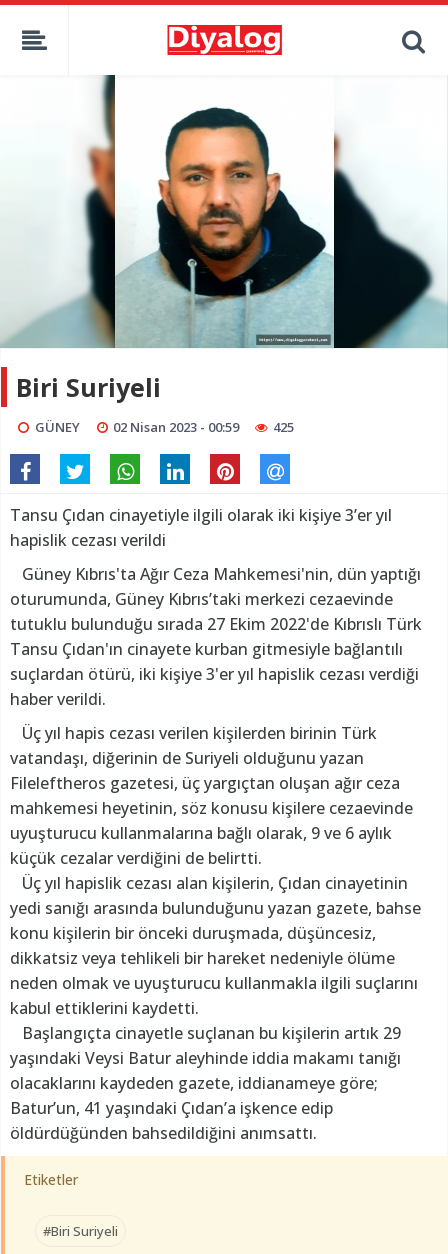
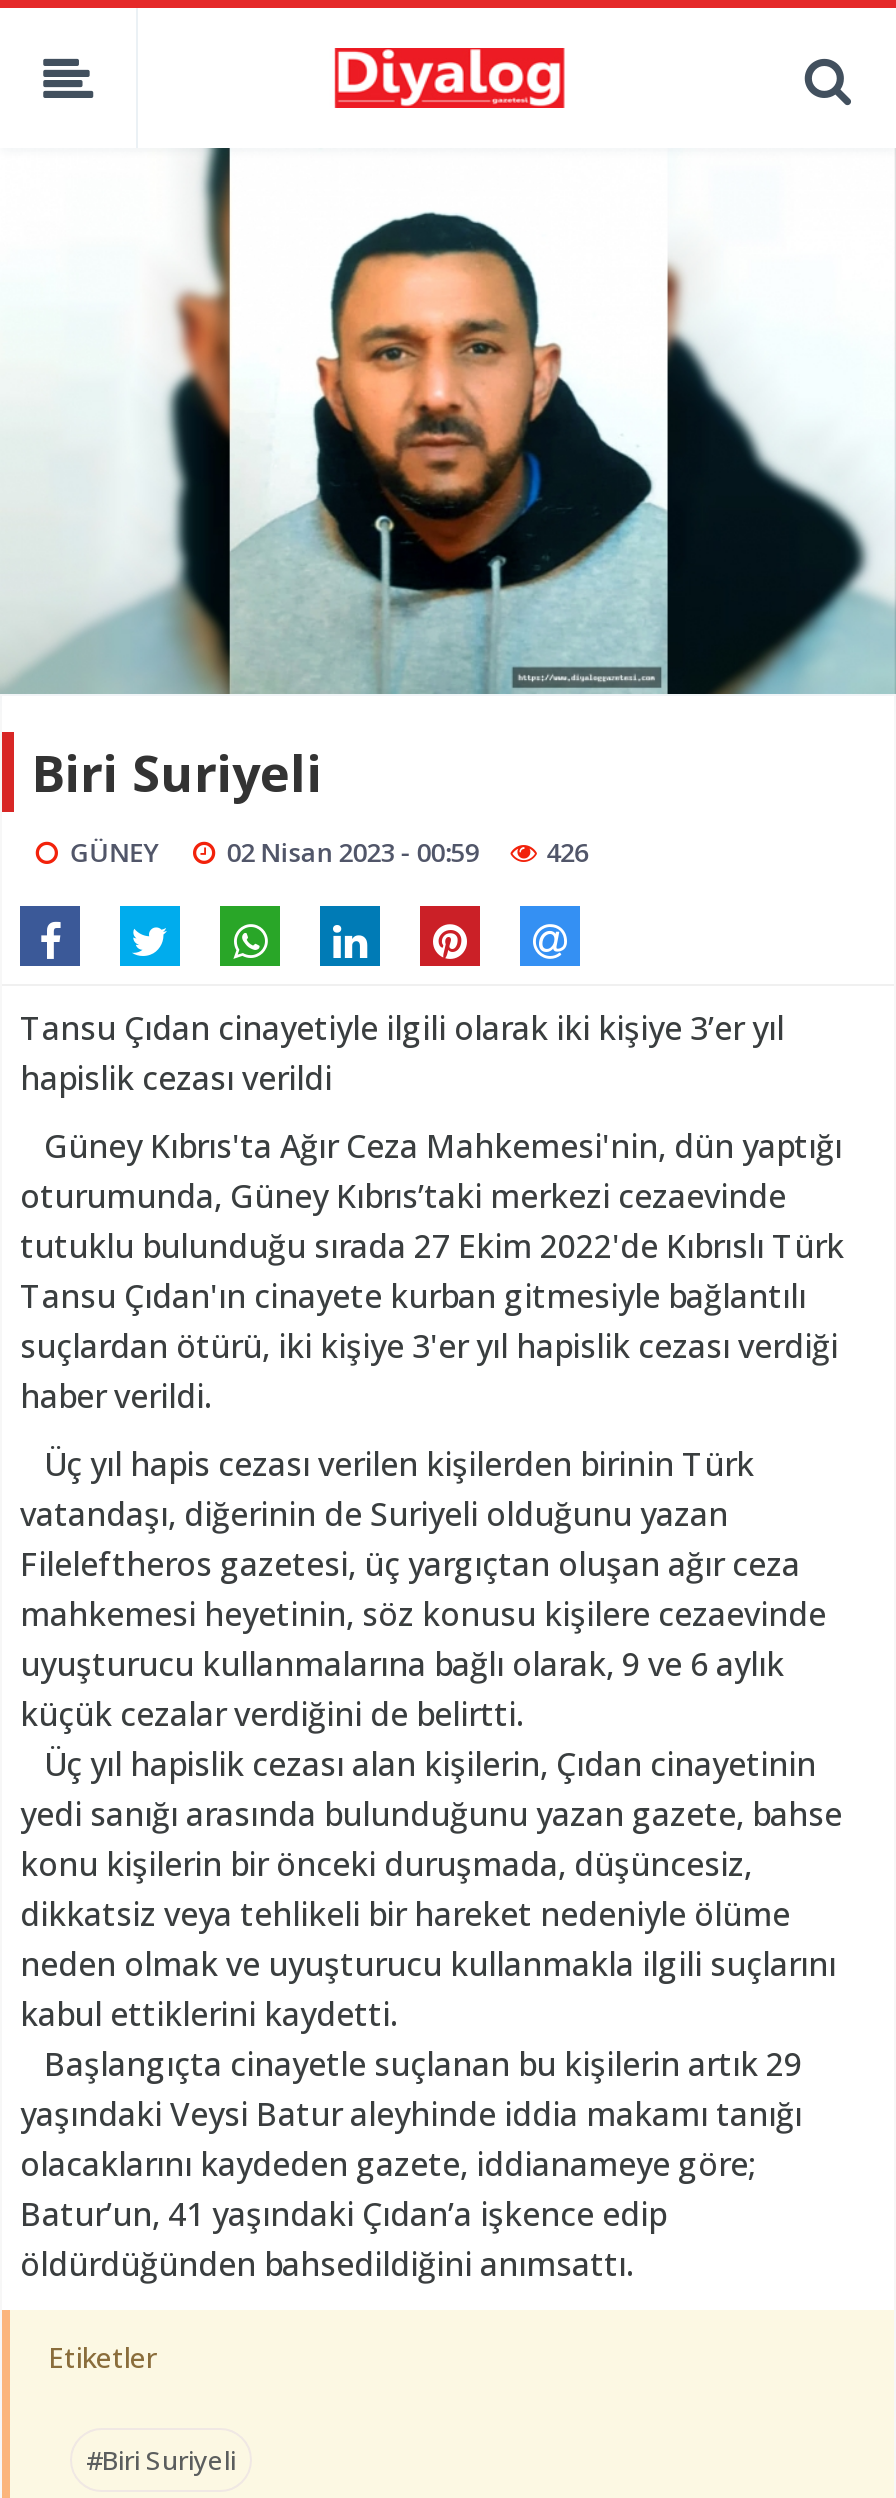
- GÜNEY 02 Nisan 2023 - 00:59 425
+ GÜNEY 02 Nisan 2023 - 00:59 426
